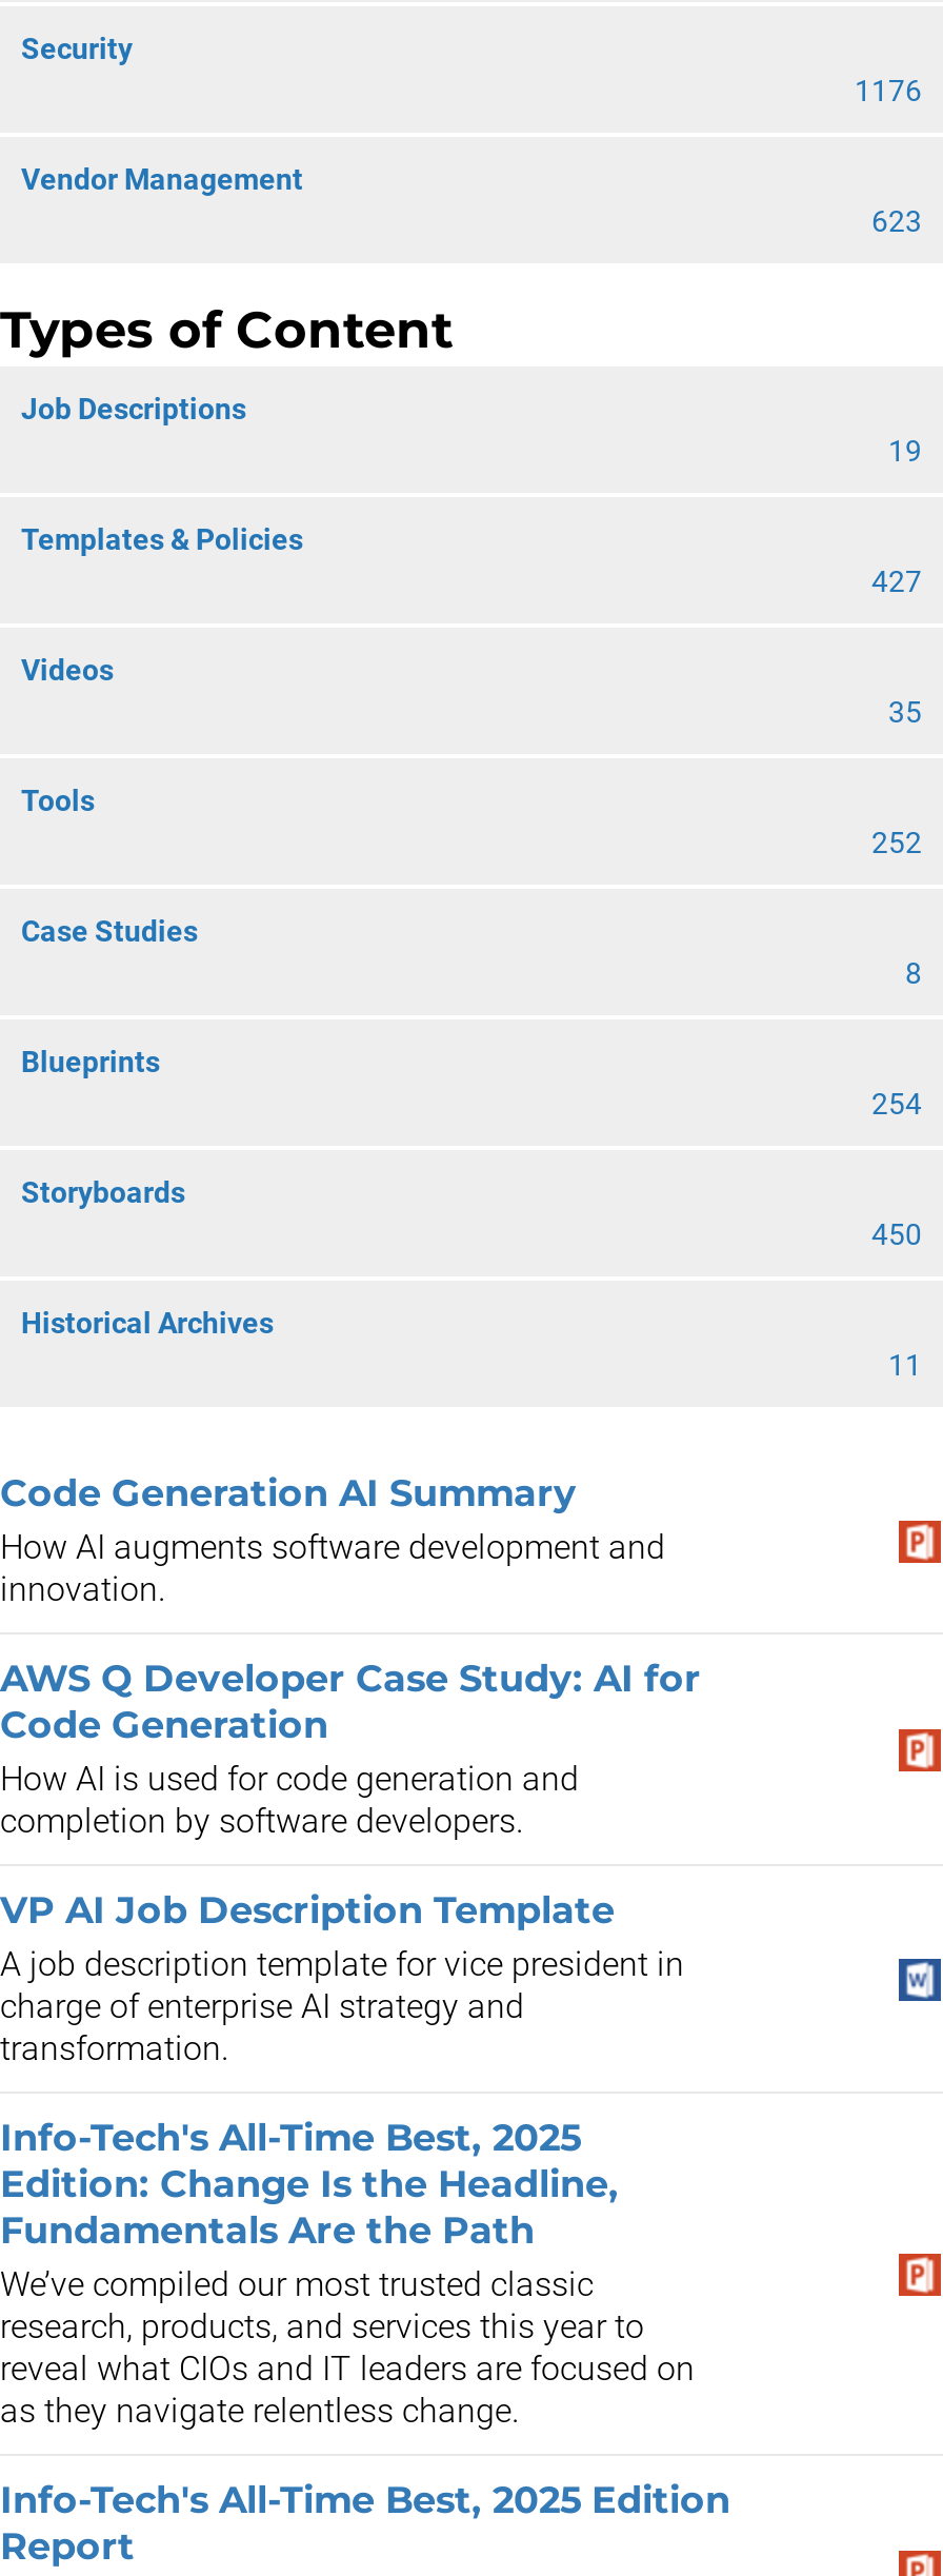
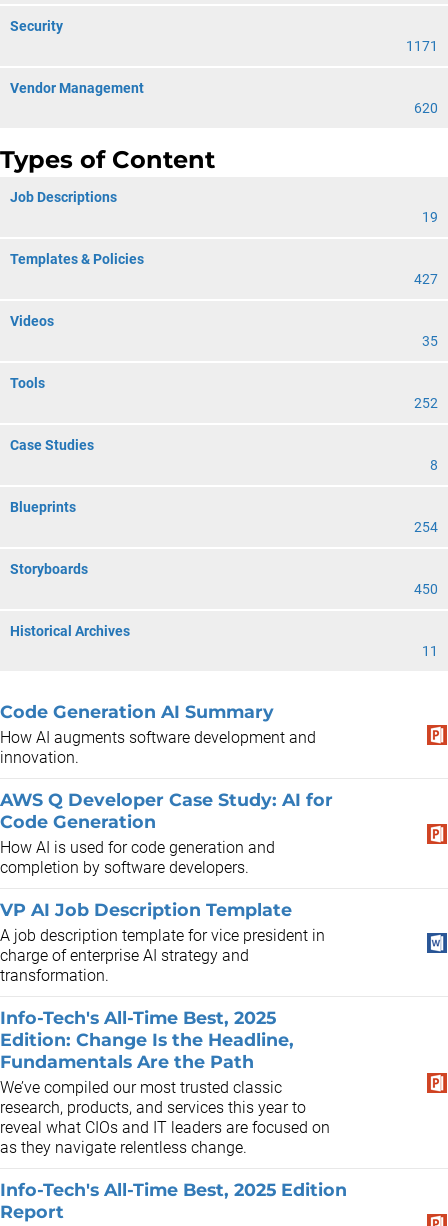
- 1176
+ 1171

- 623
+ 620
